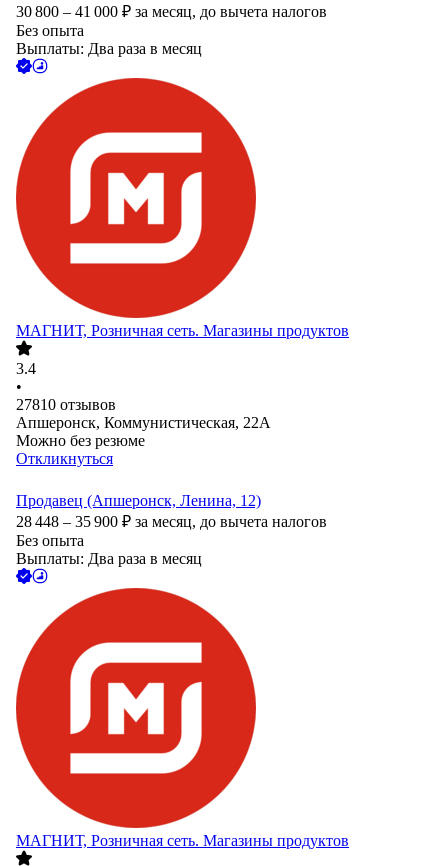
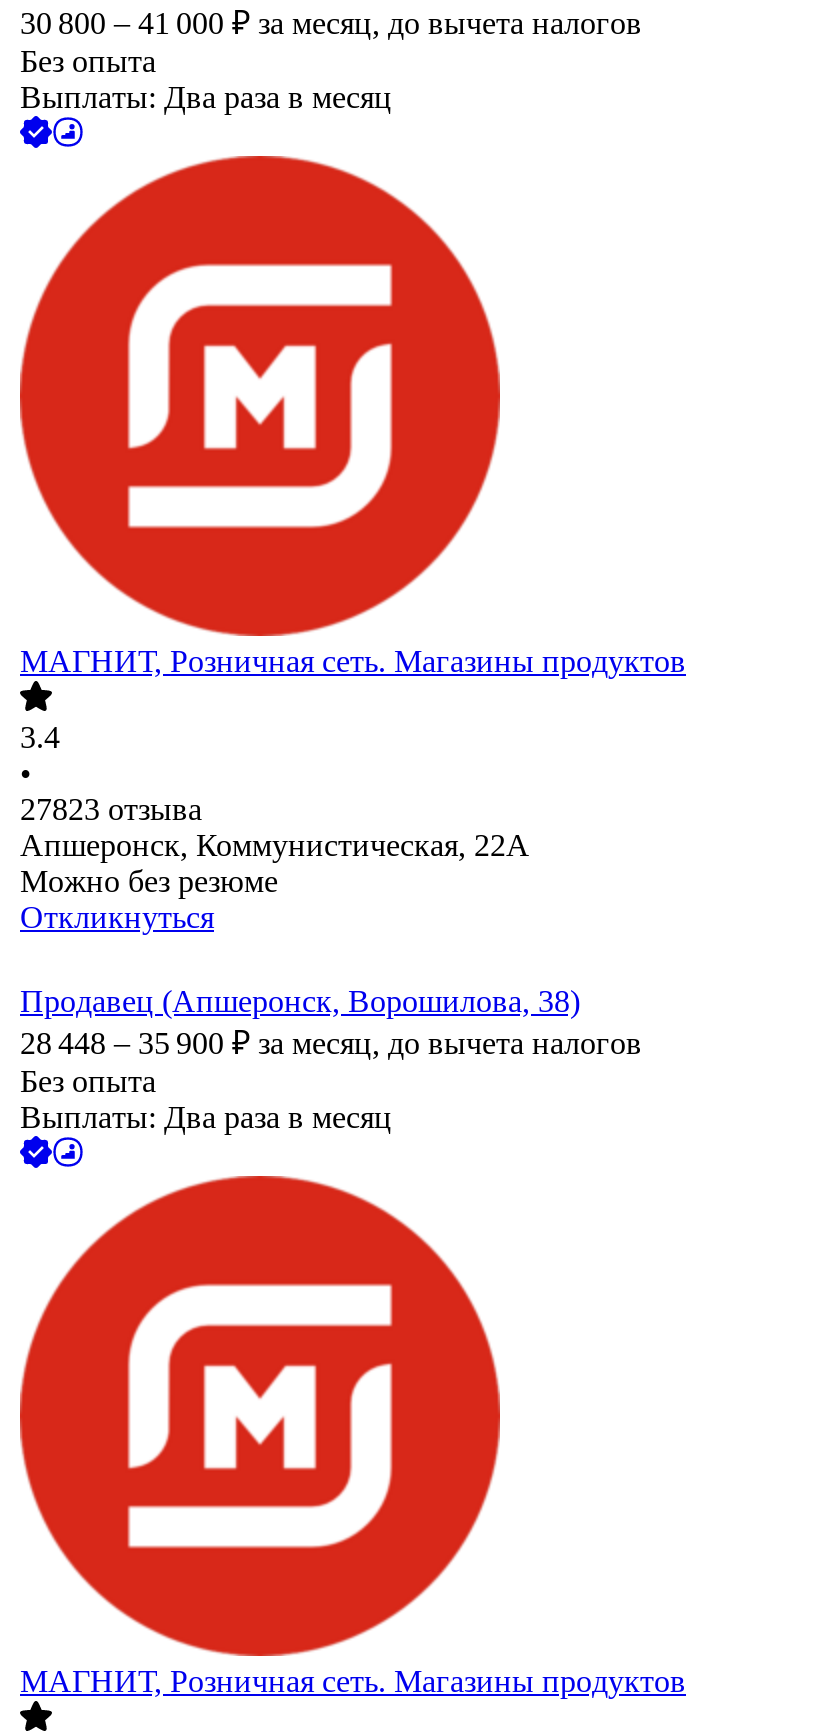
- 27810 отзывов
+ 27823 отзыва

- Продавец (Апшеронск, Ленина, 12)
+ Продавец (Апшеронск, Ворошилова, 38)
